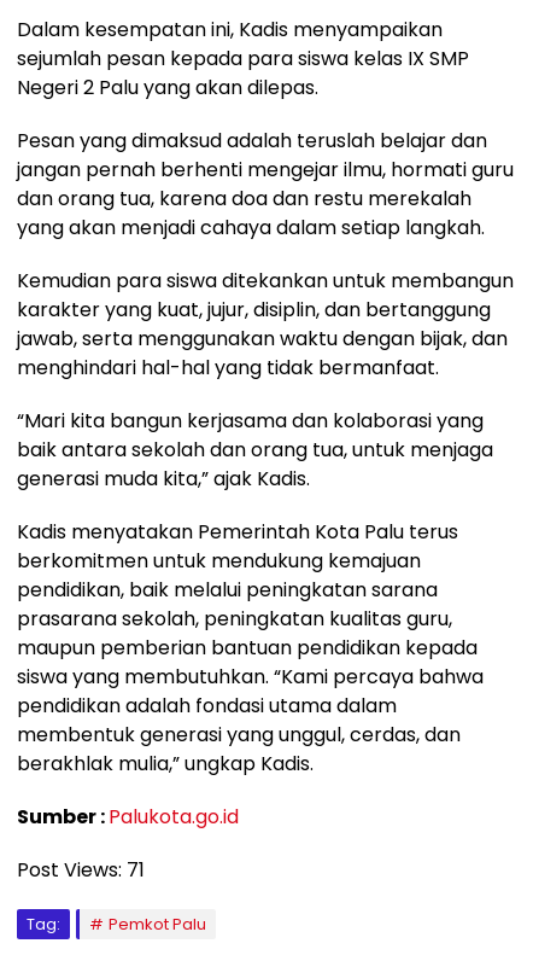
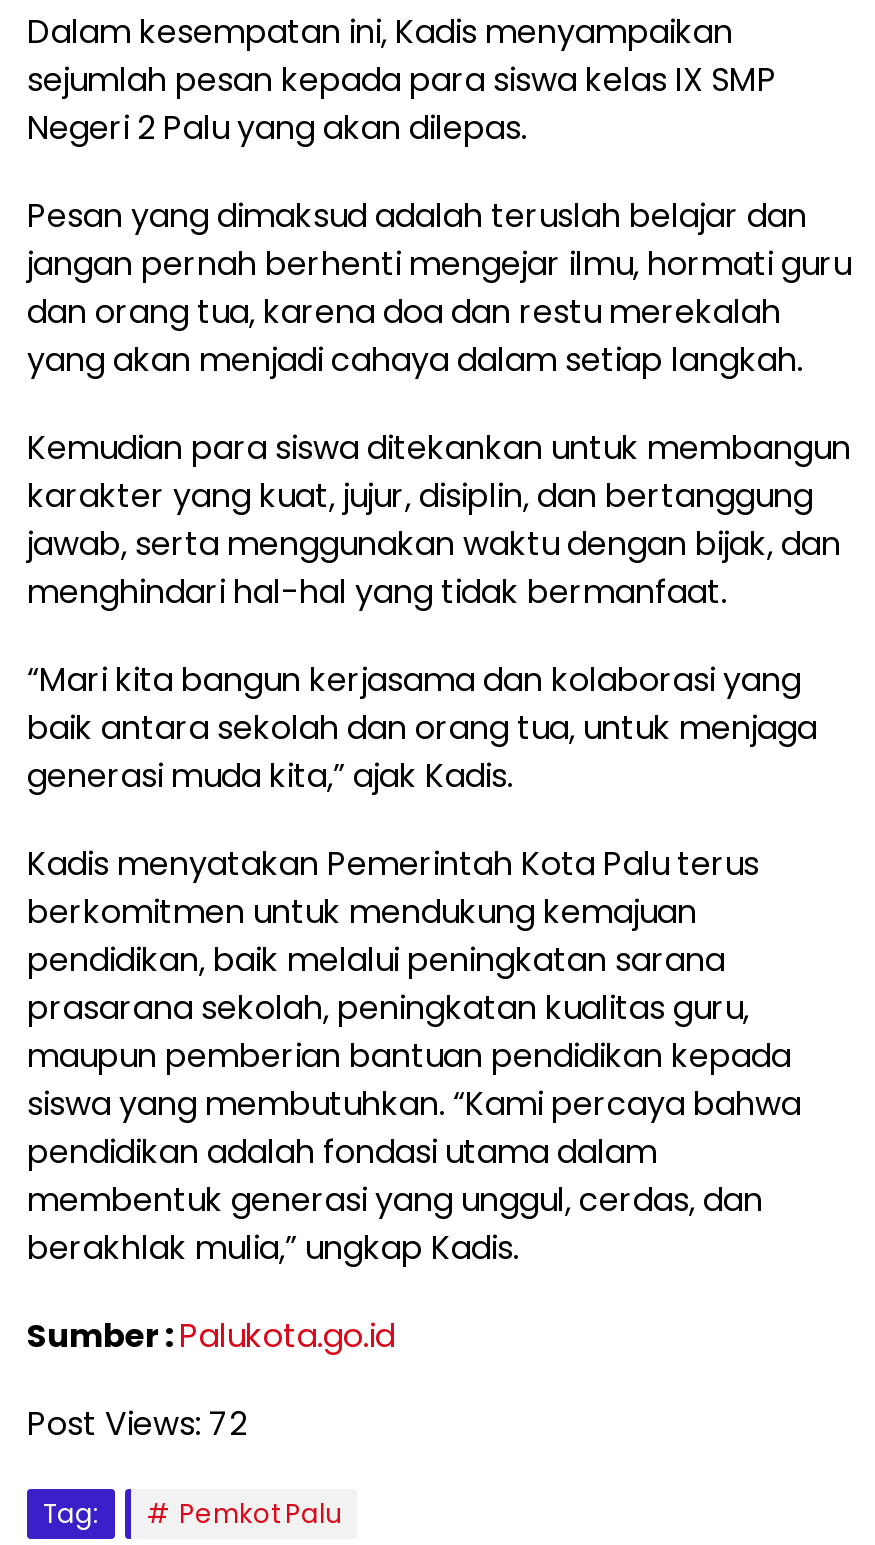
- Post Views: 71
+ Post Views: 72
